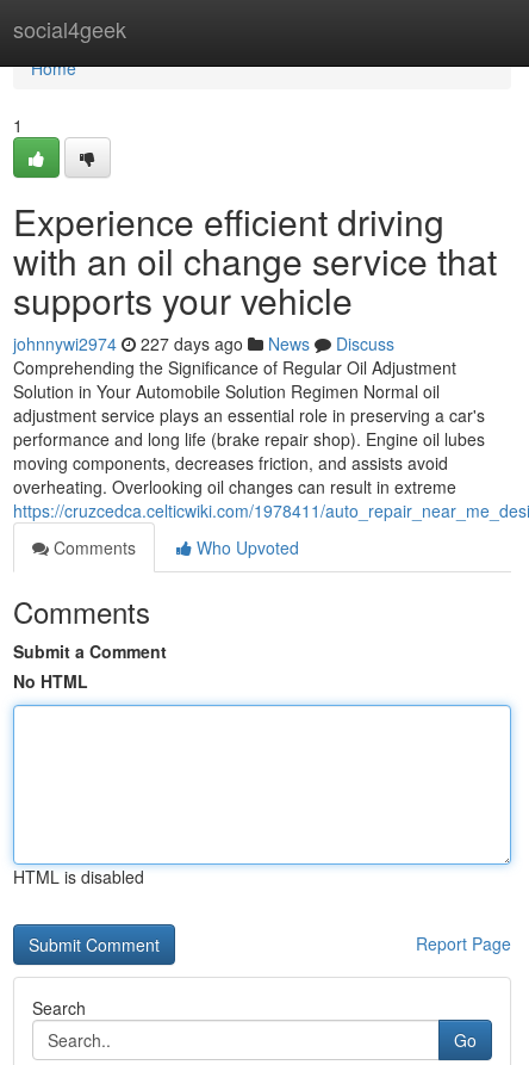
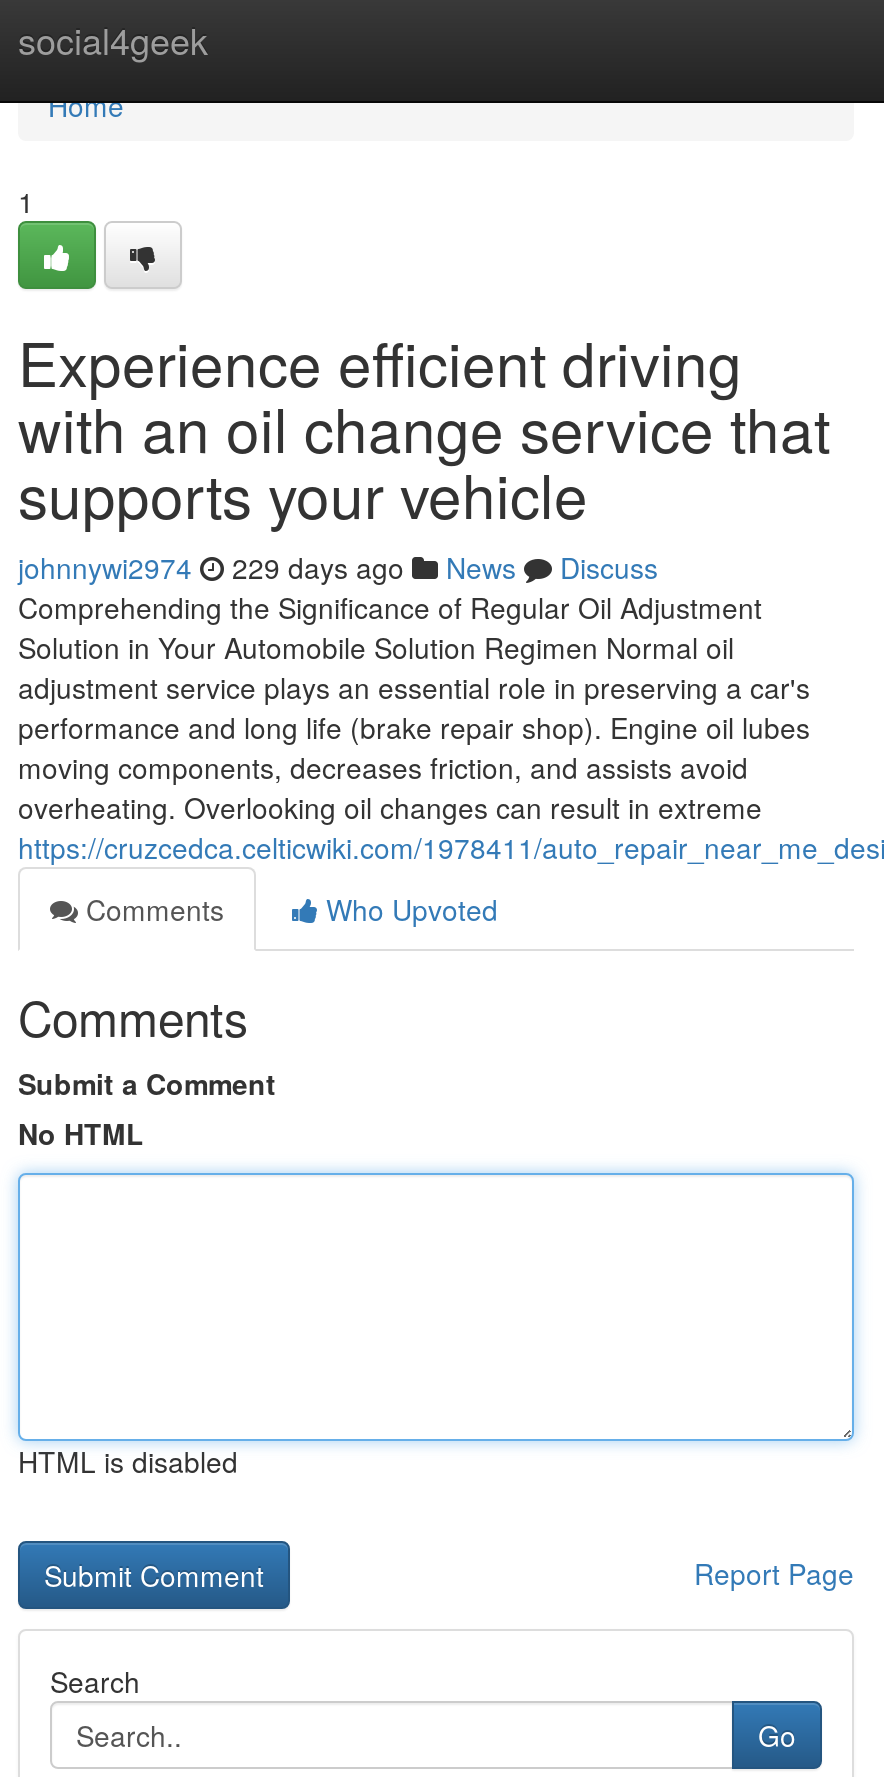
- johnnywi2974 227 days ago News Discuss
+ johnnywi2974 229 days ago News Discuss
